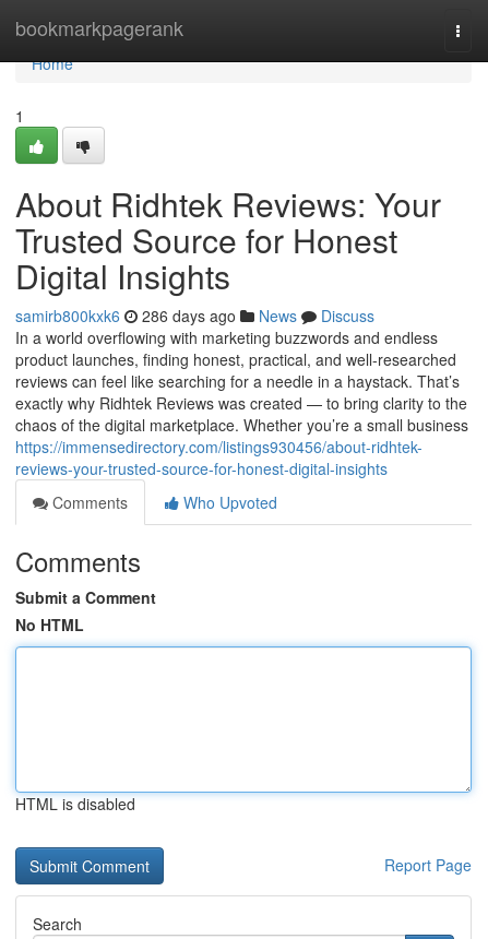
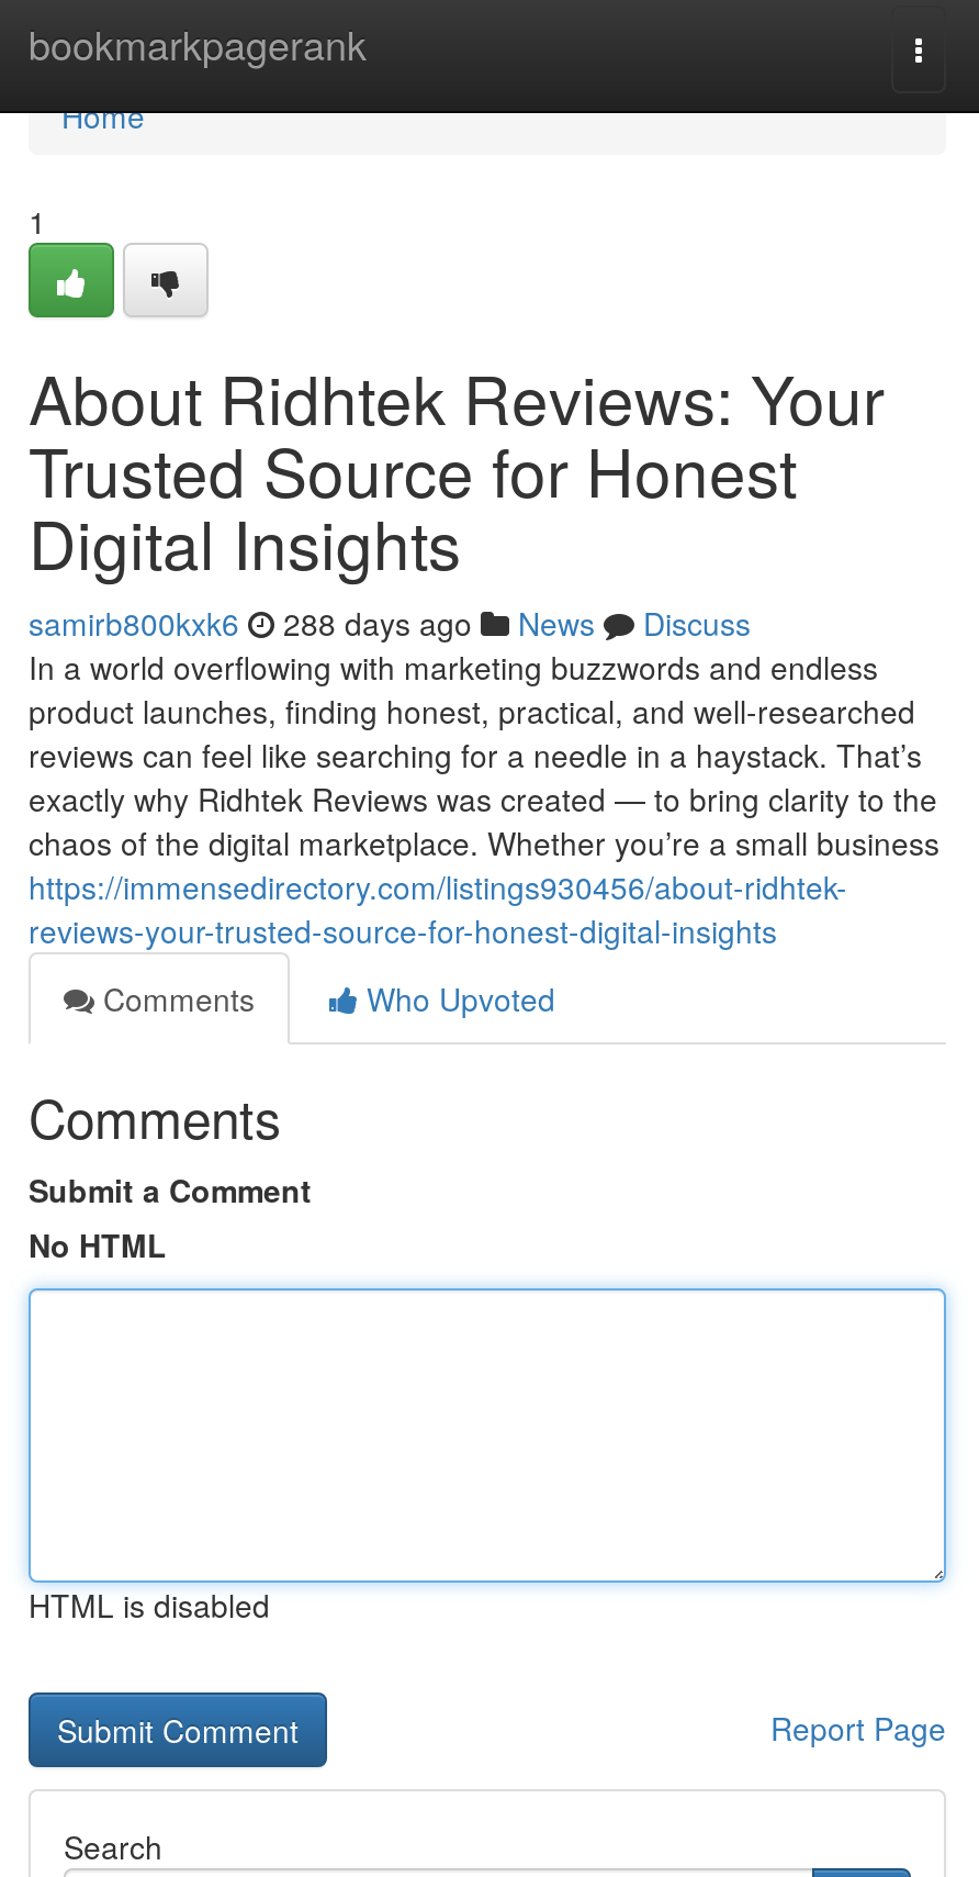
- samirb800kxk6 286 days ago News Discuss
+ samirb800kxk6 288 days ago News Discuss
